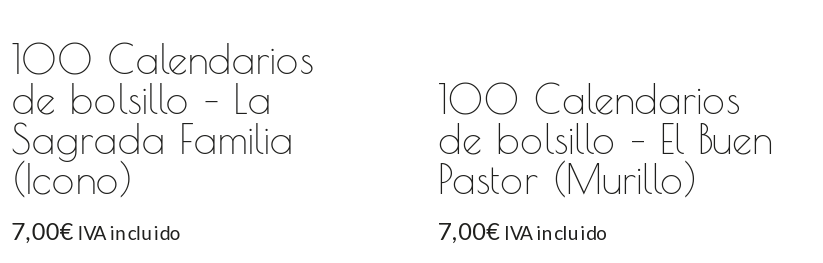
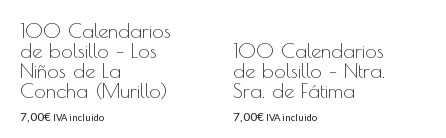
- de bolsillo – La
- Sagrada Familia
- (Icono)
+ de bolsillo – Los
+ Niños de La
+ Concha (Murillo)

- de bolsillo – El Buen
- Pastor (Murillo)
+ de bolsillo – Ntra.
+ Sra. de Fátima
